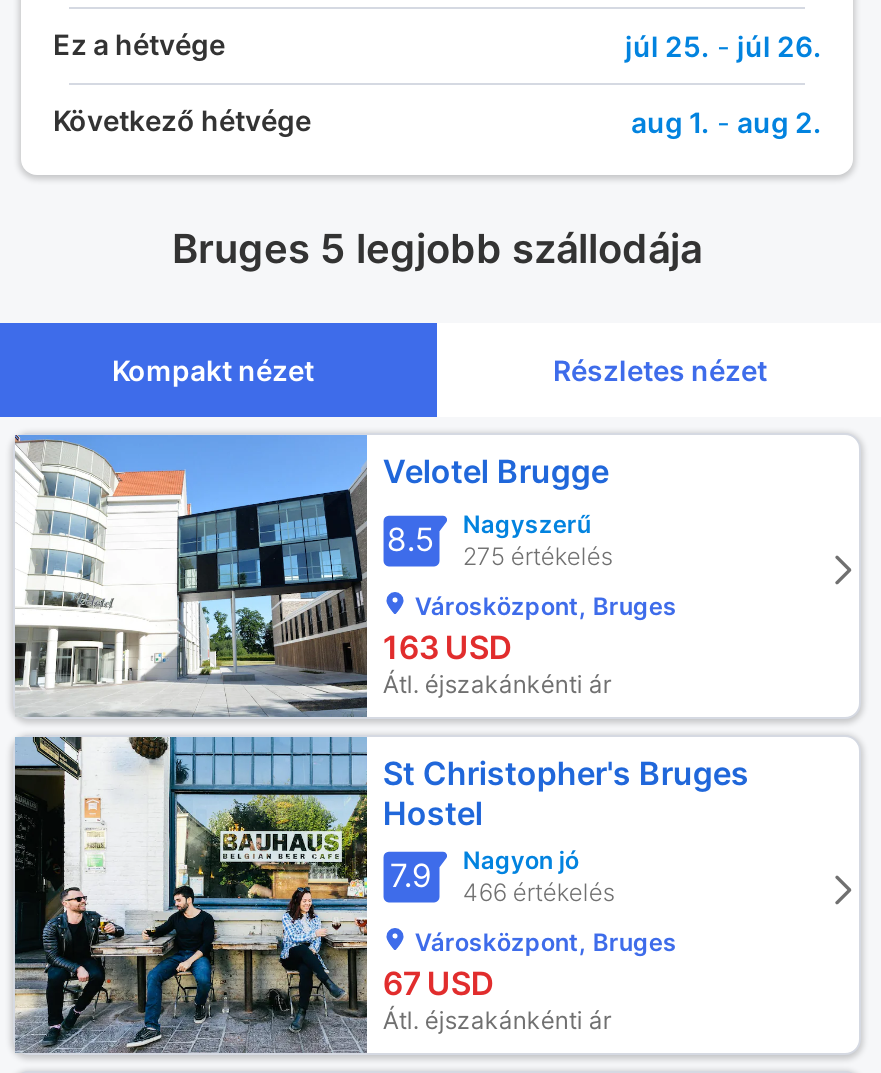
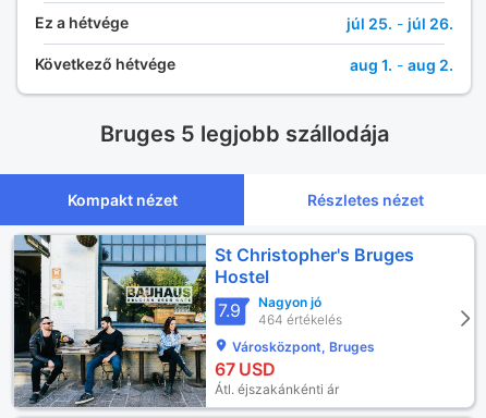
- [image]
- Velotel Brugge
- 8.5
- Nagyszerű
- 275 értékelés
- Városközpont, Bruges
- 163 USD
- Átl. éjszakánkénti ár

- 7.9 466 értékelés Nagyon jó
+ 7.9 464 értékelés Nagyon jó
